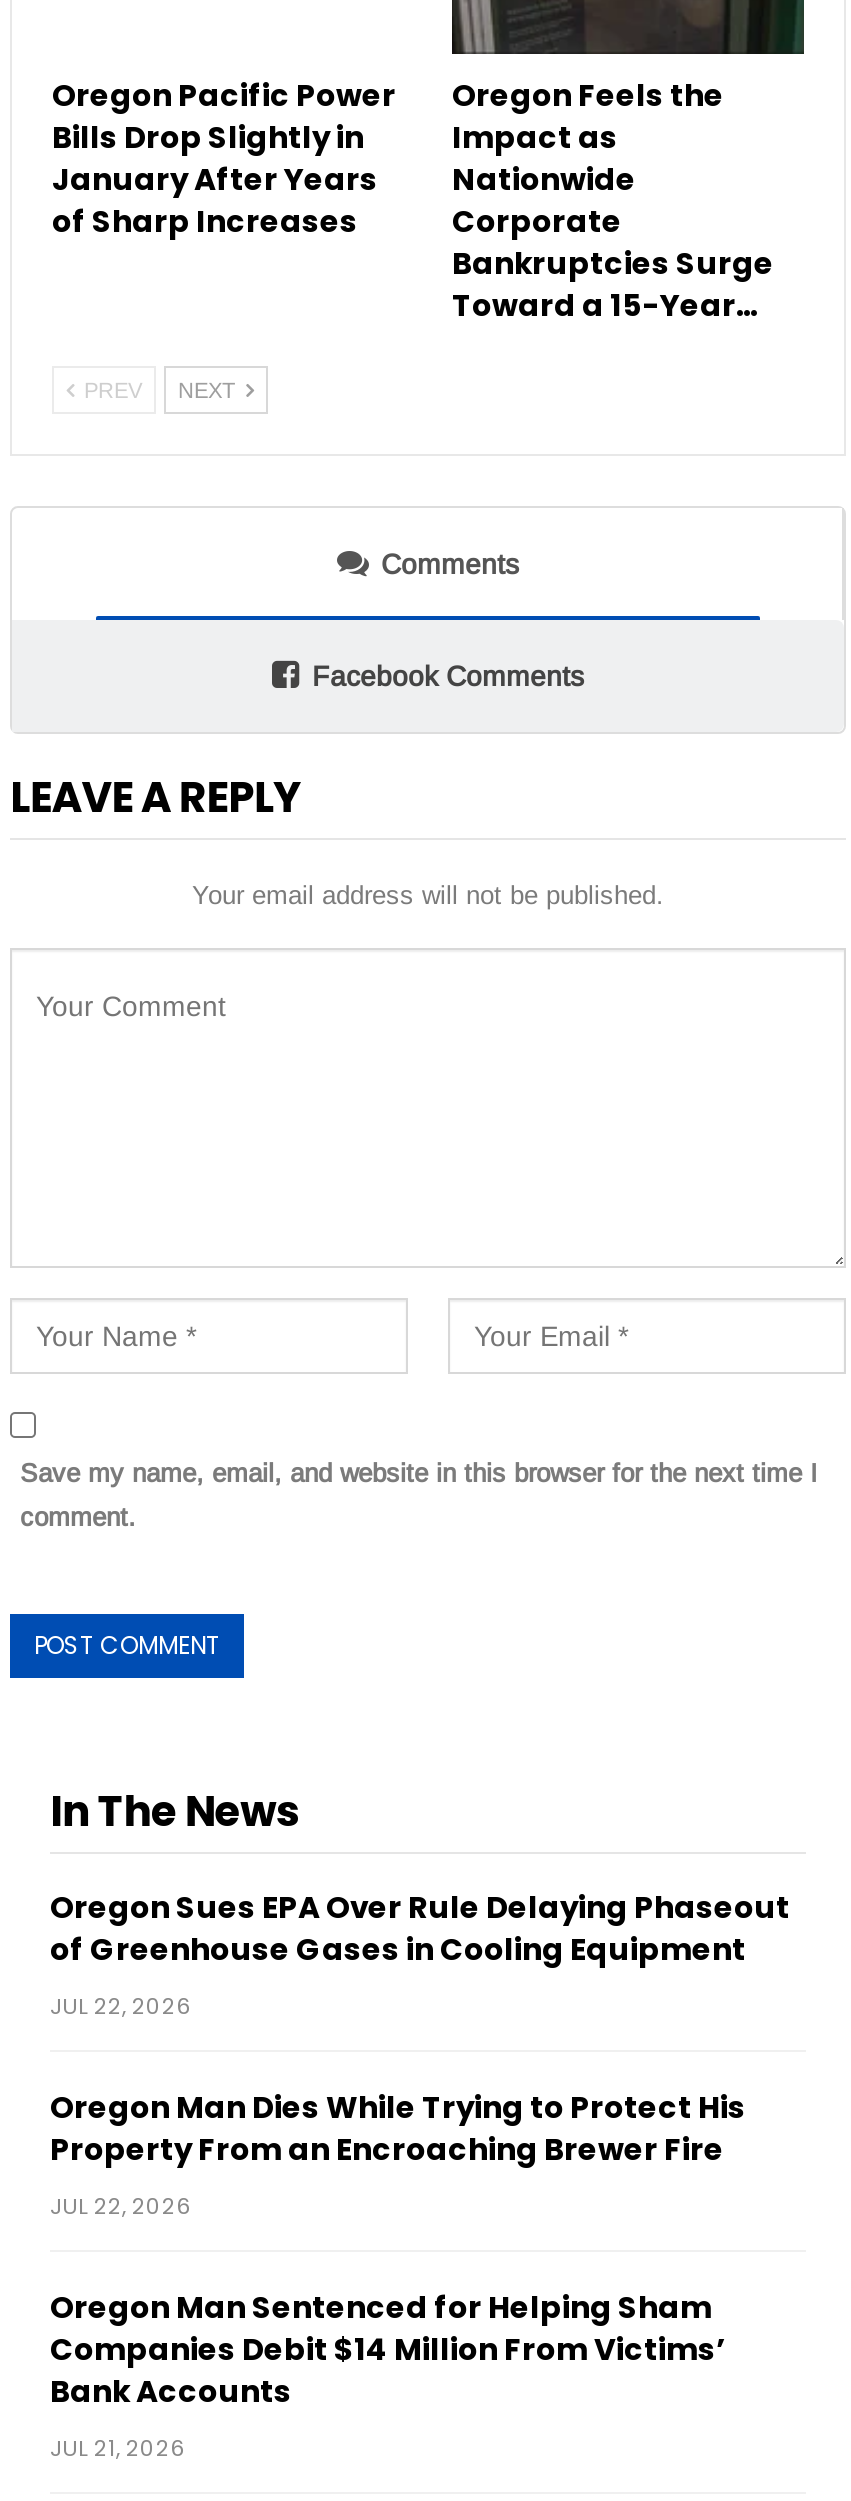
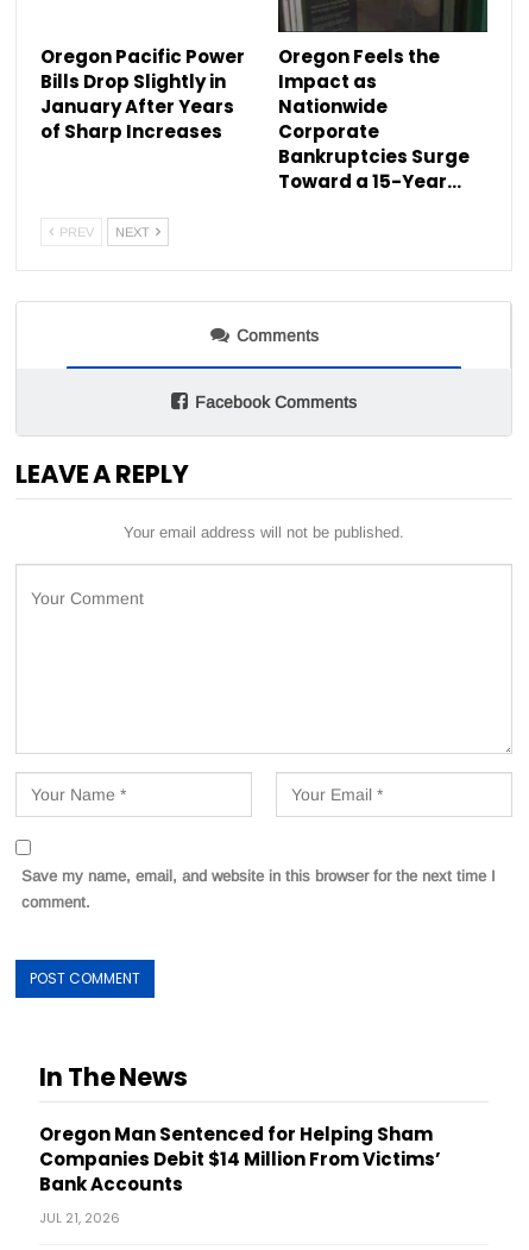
- Oregon Sues EPA Over Rule Delaying Phaseout
- of Greenhouse Gases in Cooling Equipment
- JUL 22, 2026
- Oregon Man Dies While Trying to Protect His
- Property From an Encroaching Brewer Fire
- JUL 22, 2026
